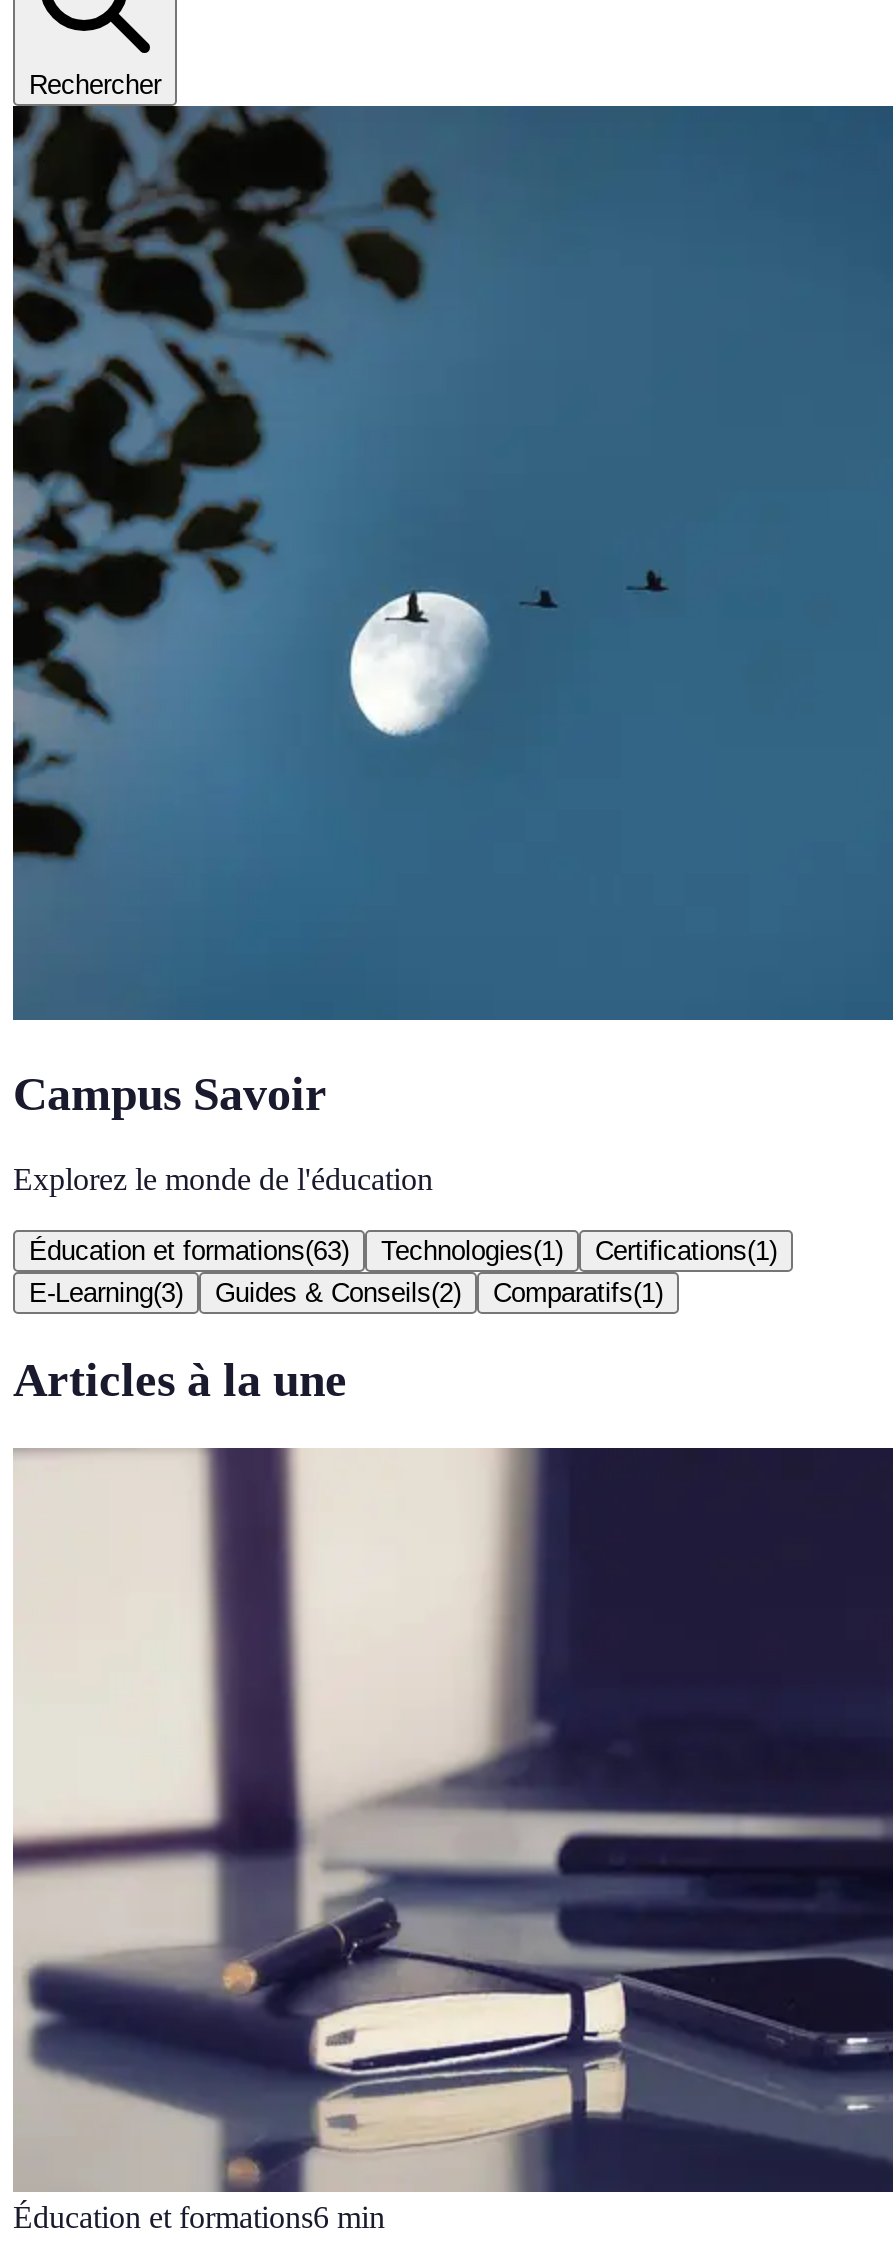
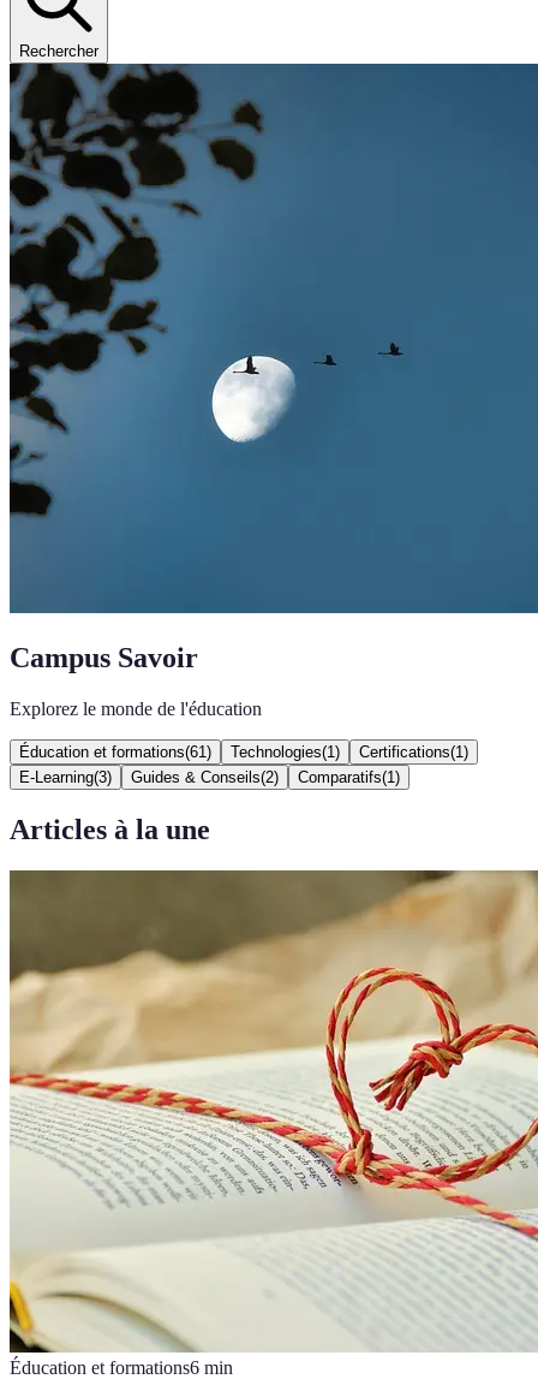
- Éducation et formations(63)
+ Éducation et formations(61)

- [image]
+ [image]
